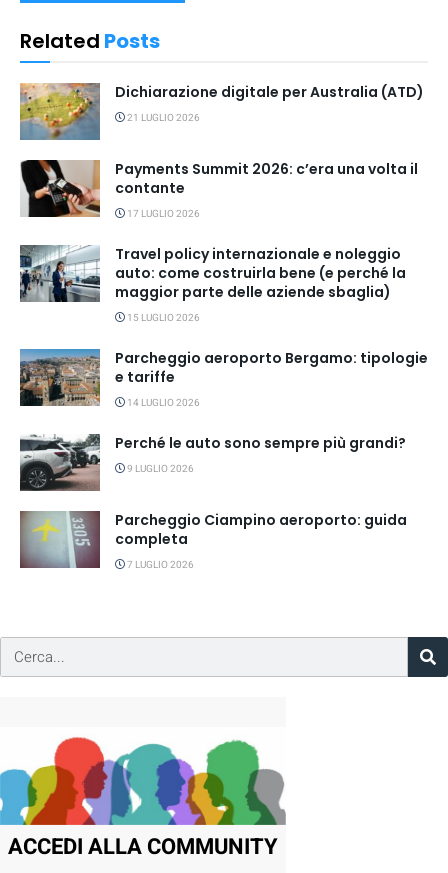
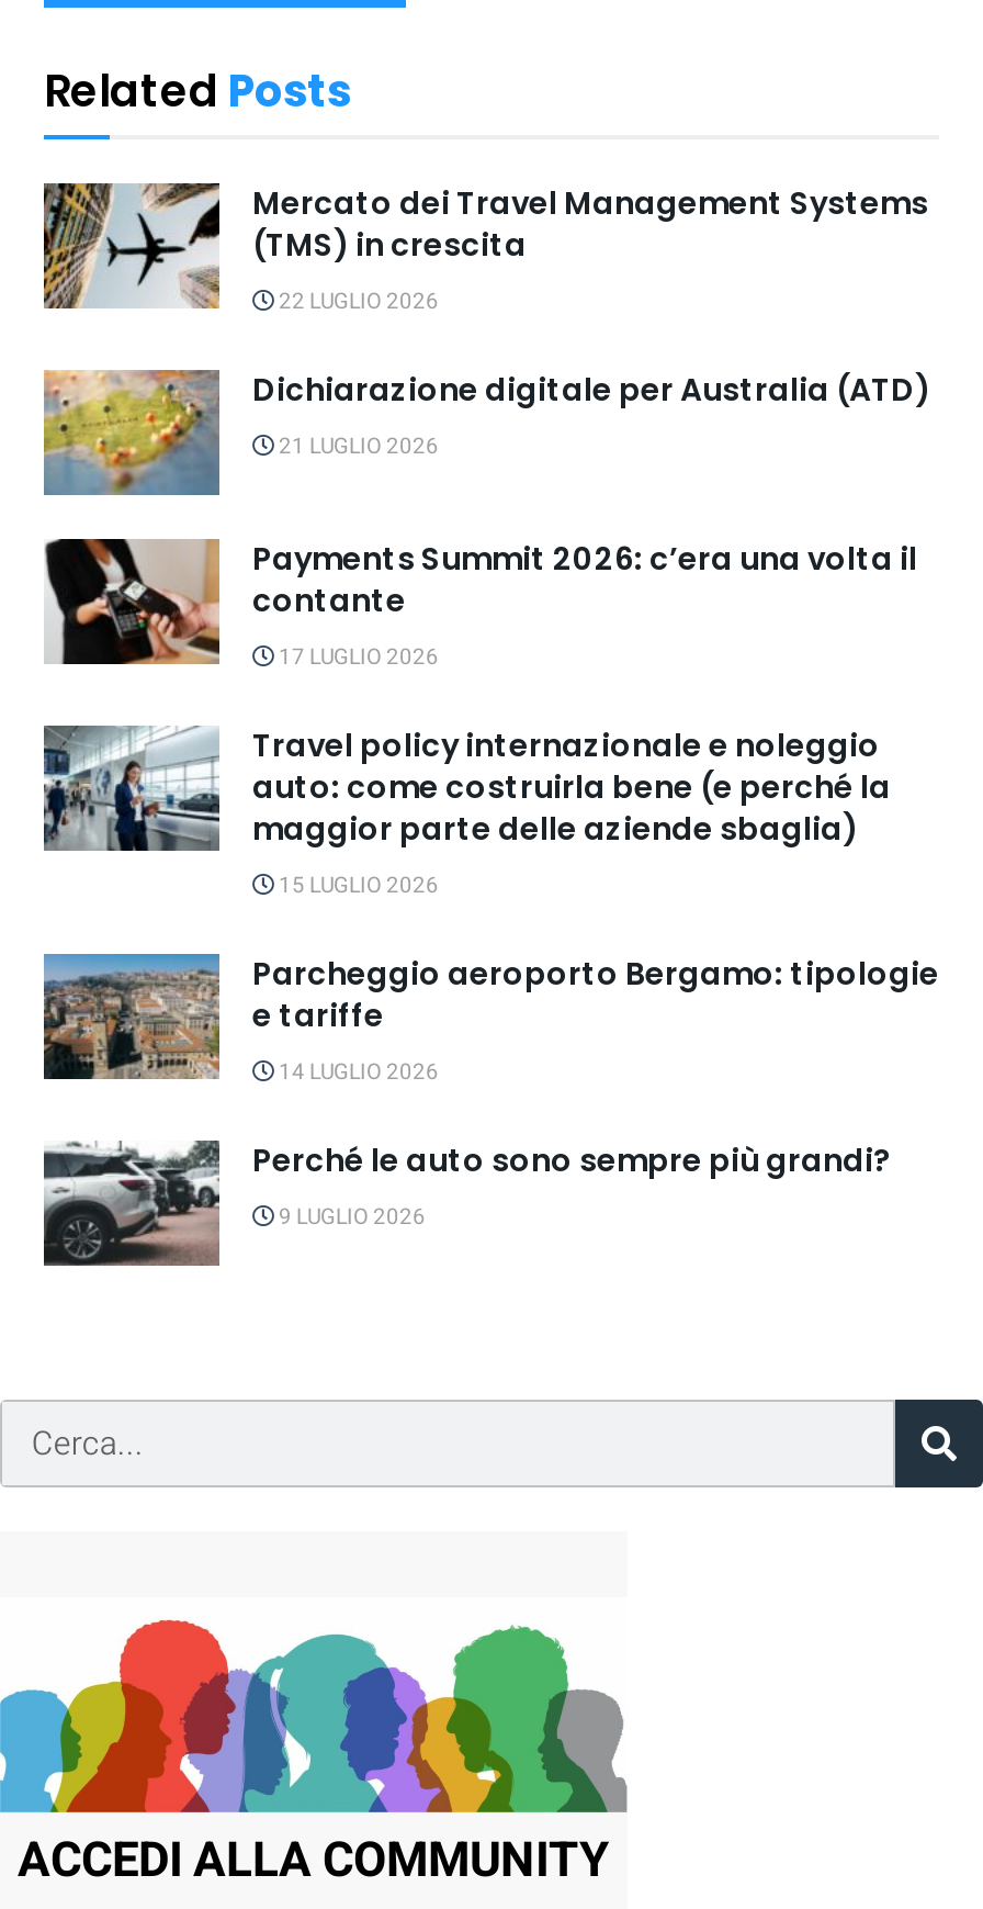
+ [image]
+ Mercato dei Travel Management Systems
+ (TMS) in crescita
+ 22 LUGLIO 2026

moved down: [image] | Dichiarazione digitale per Australia (ATD) | 21 LUGLIO 2026 | ... | Perché le auto sono sempre più grandi? | 9 LUGLIO 2026

- [image]
- Parcheggio Ciampino aeroporto: guida
- completa
- 7 LUGLIO 2026
